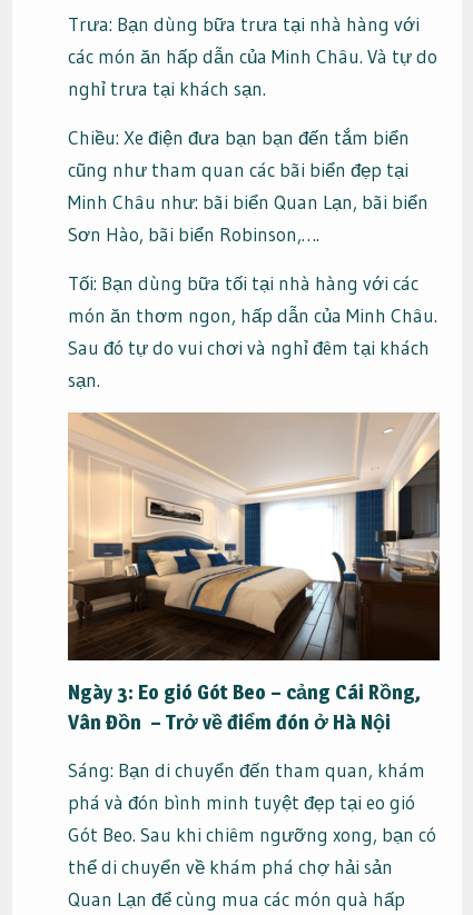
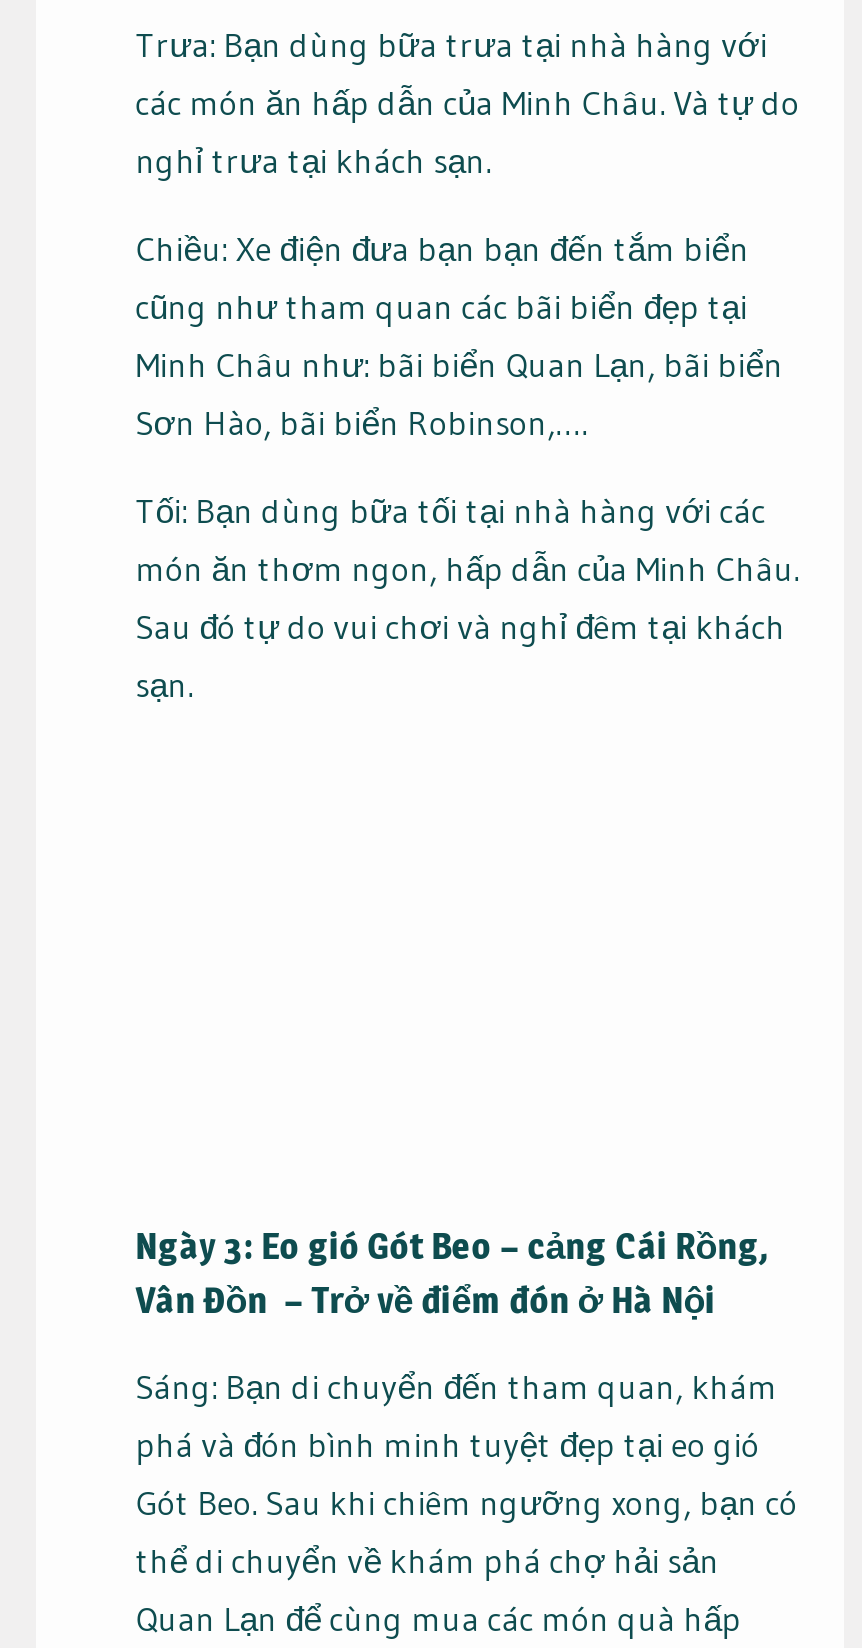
- [image]
